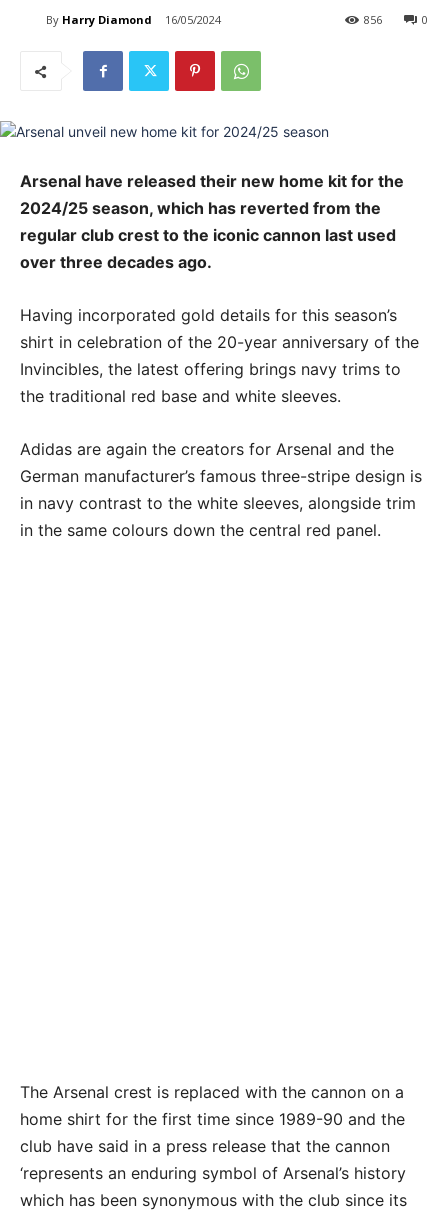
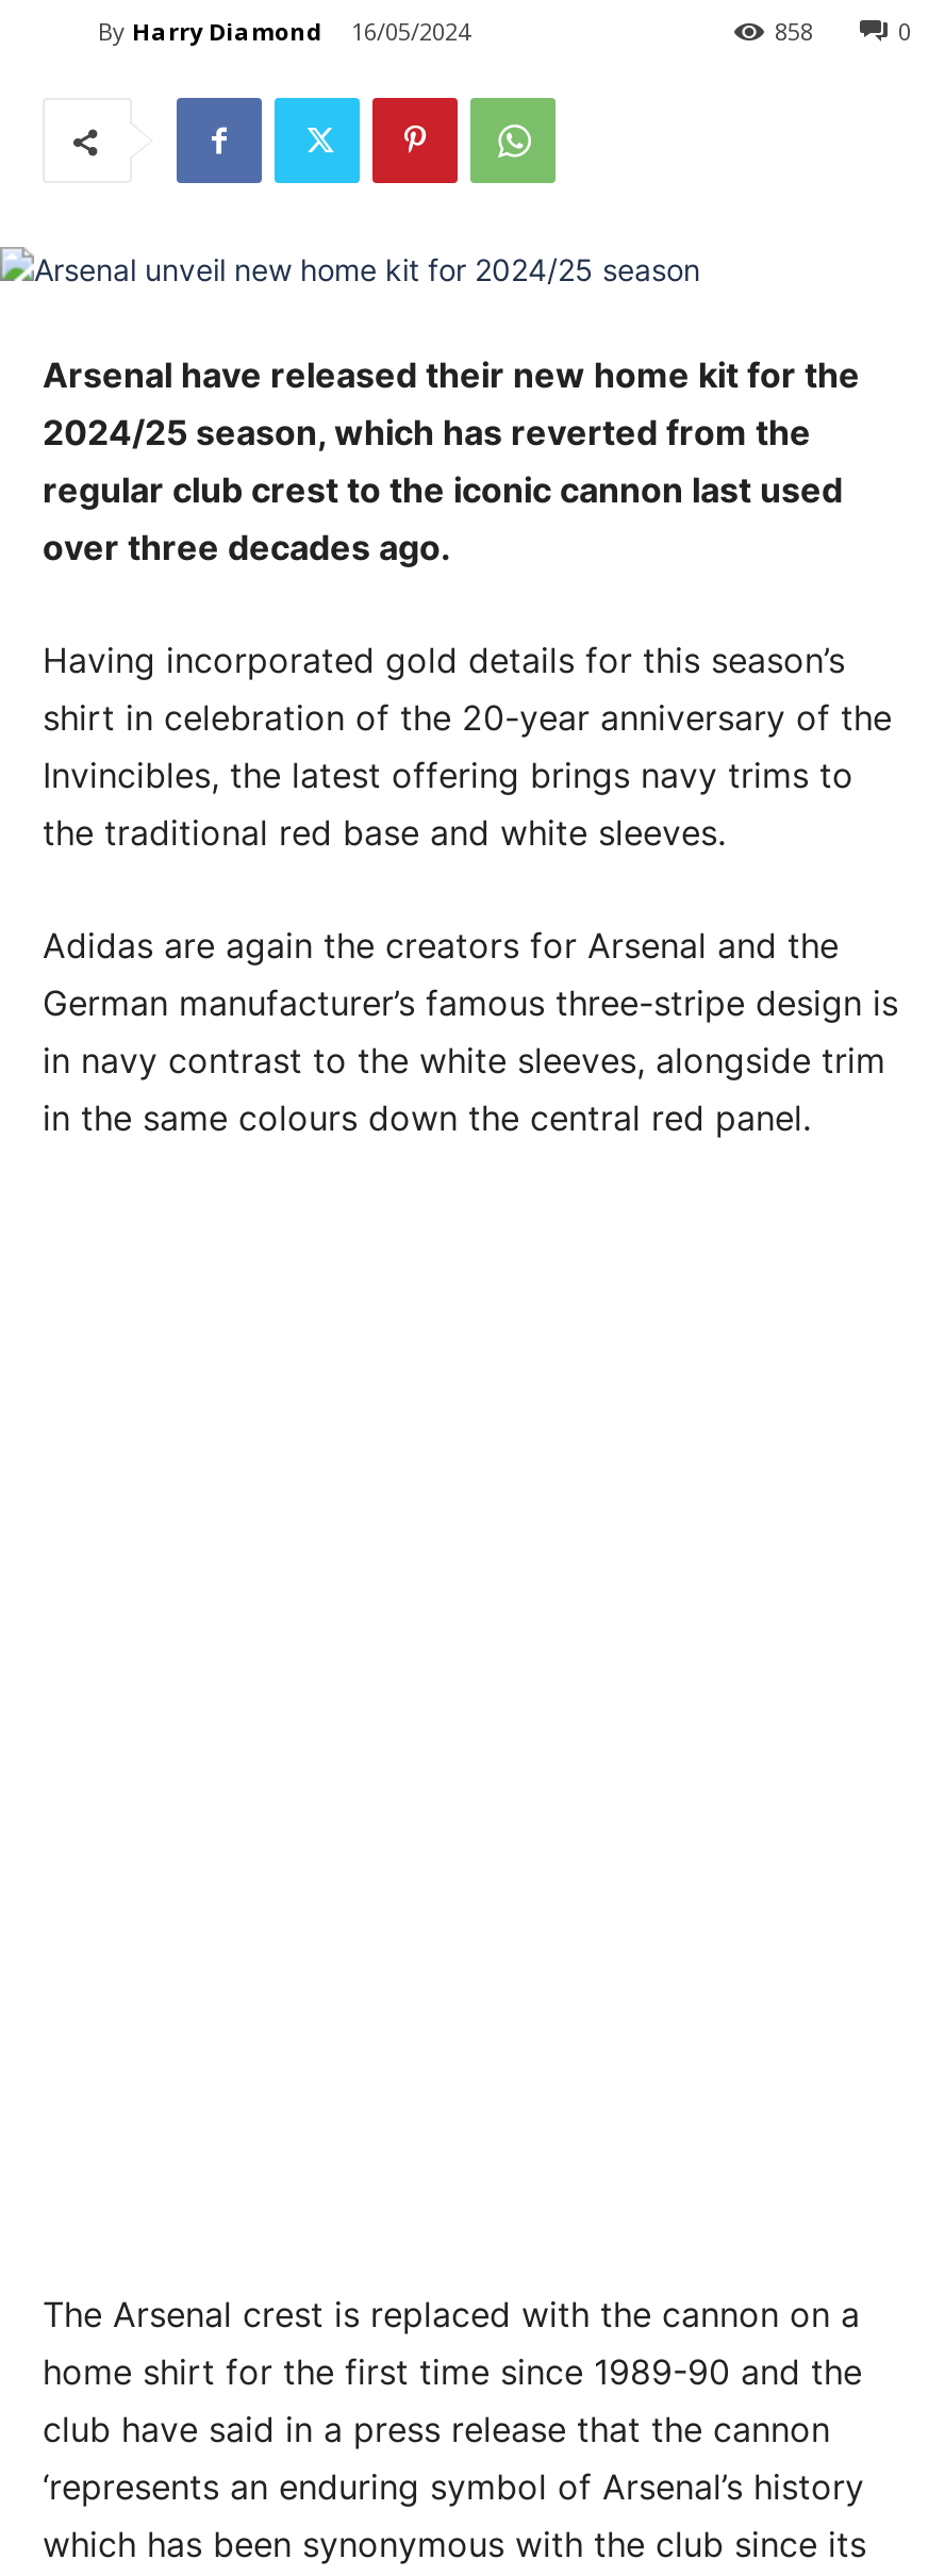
- 856
+ 858
